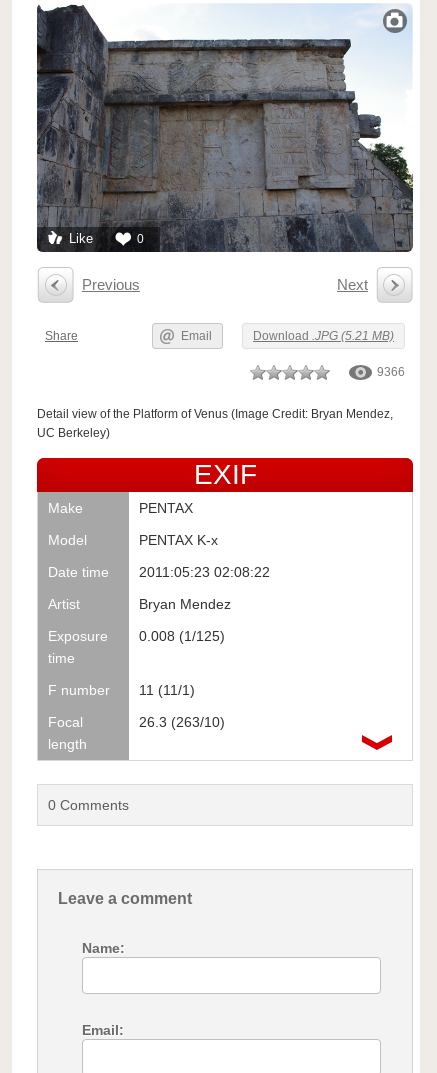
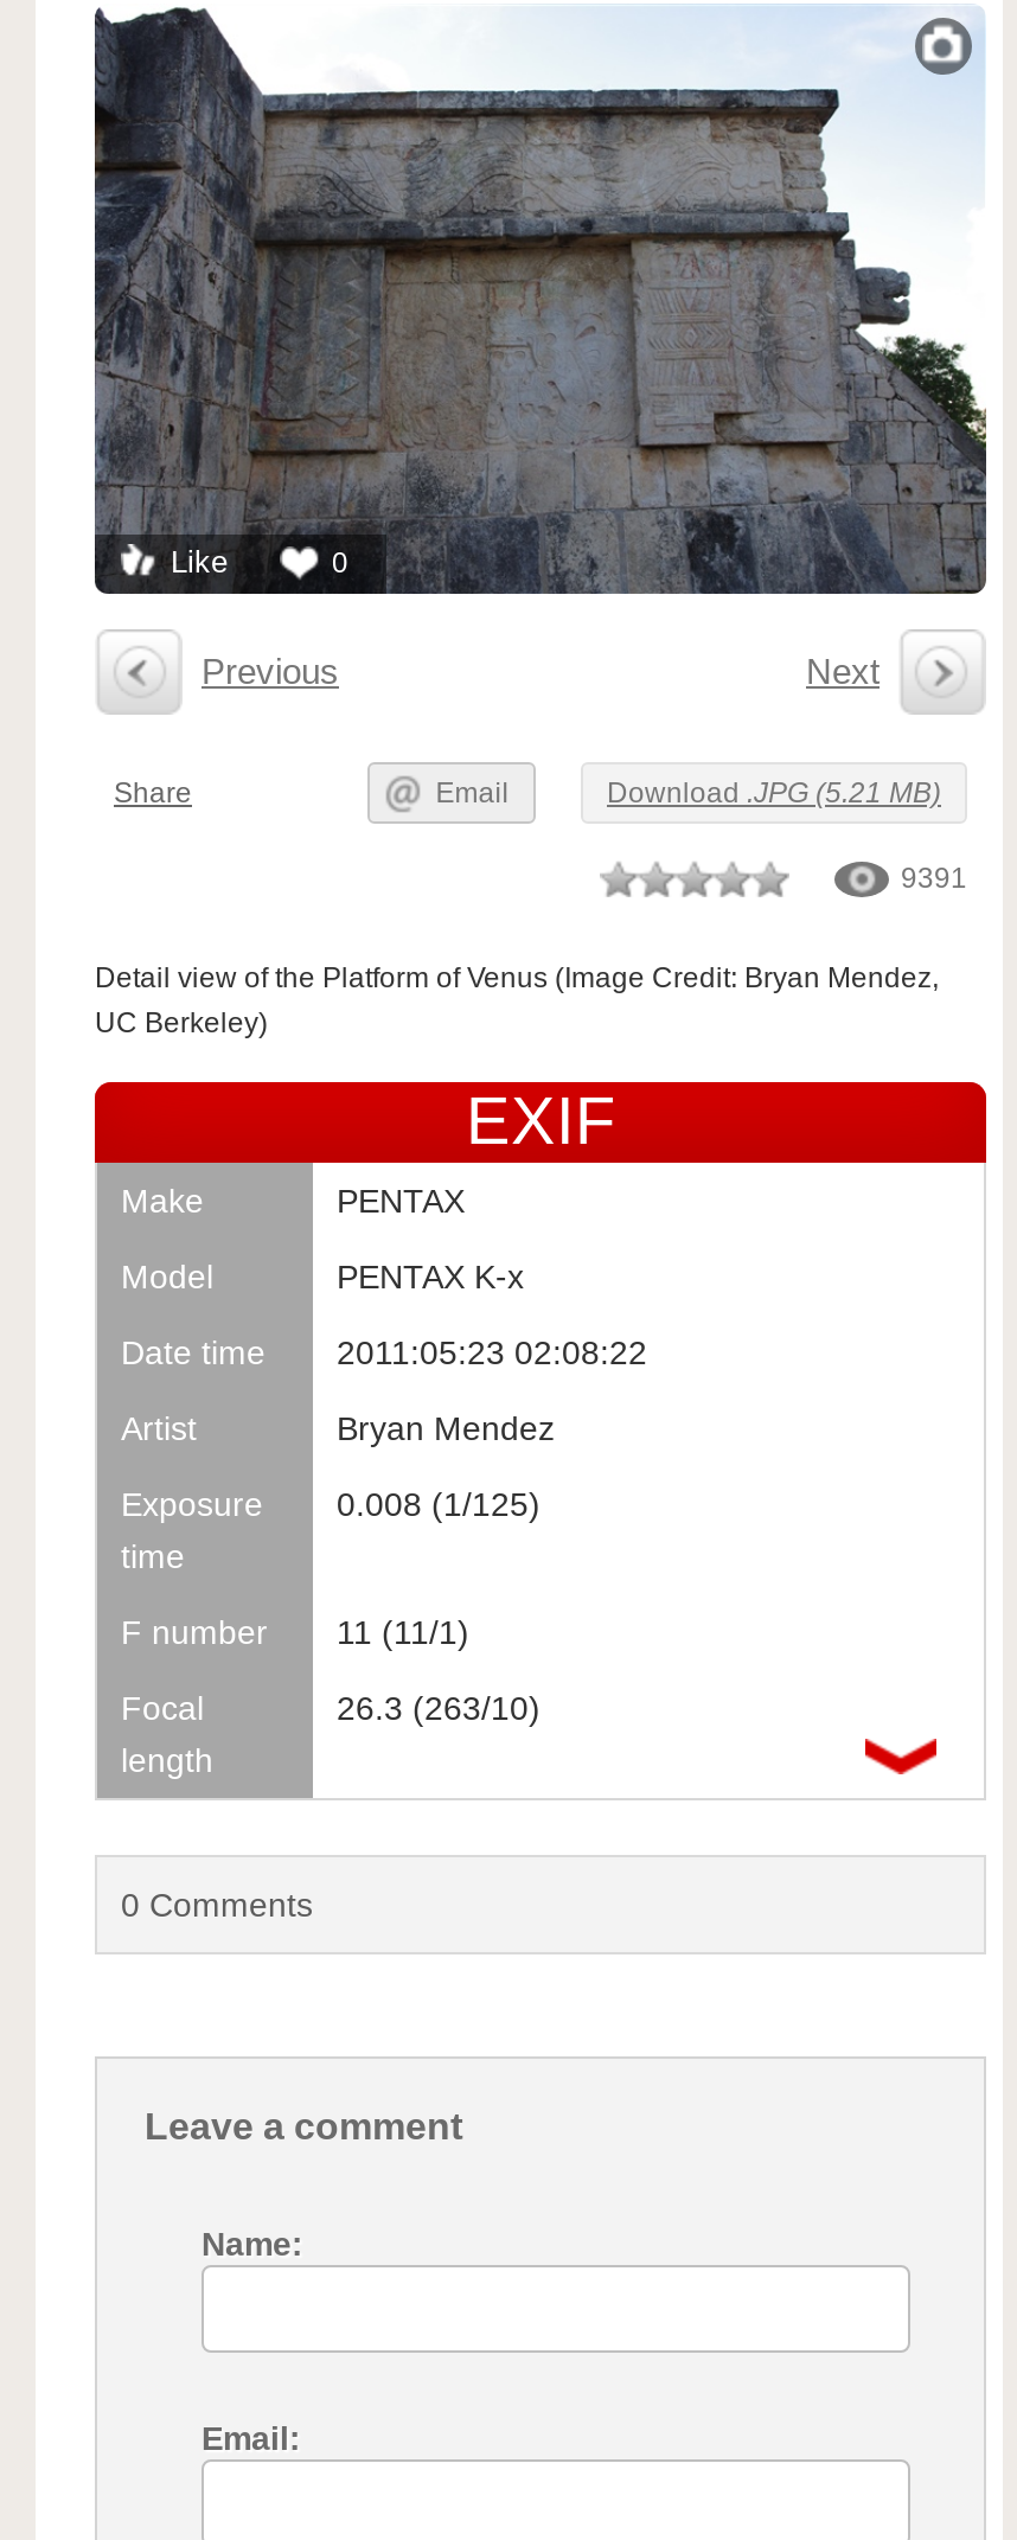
- 9366
+ 9391
